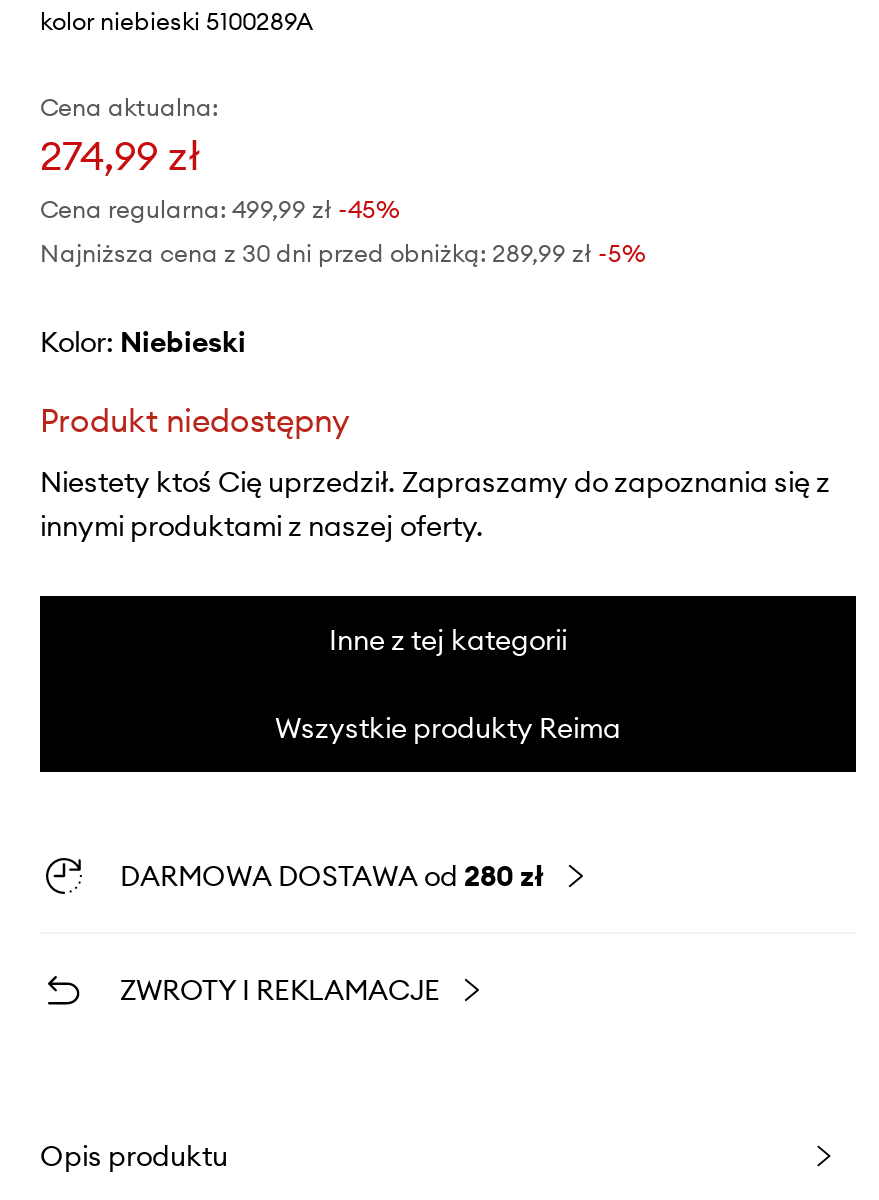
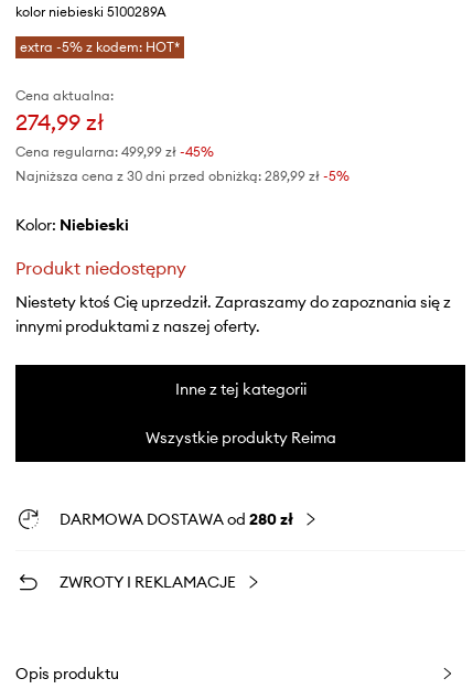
+ extra -5% z kodem: HOT*
